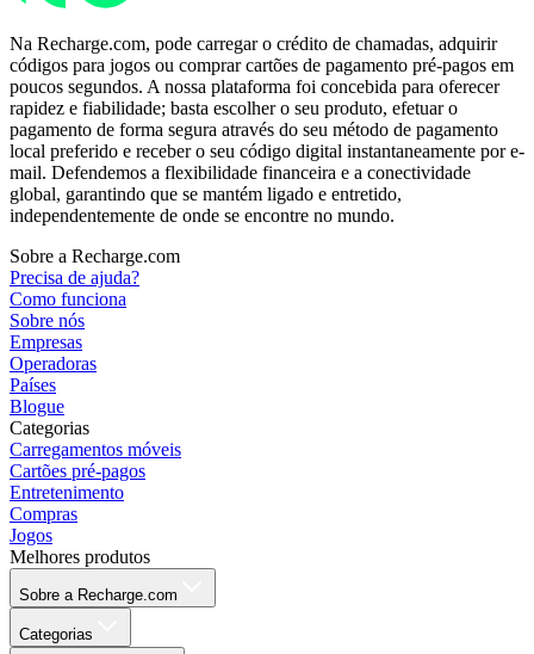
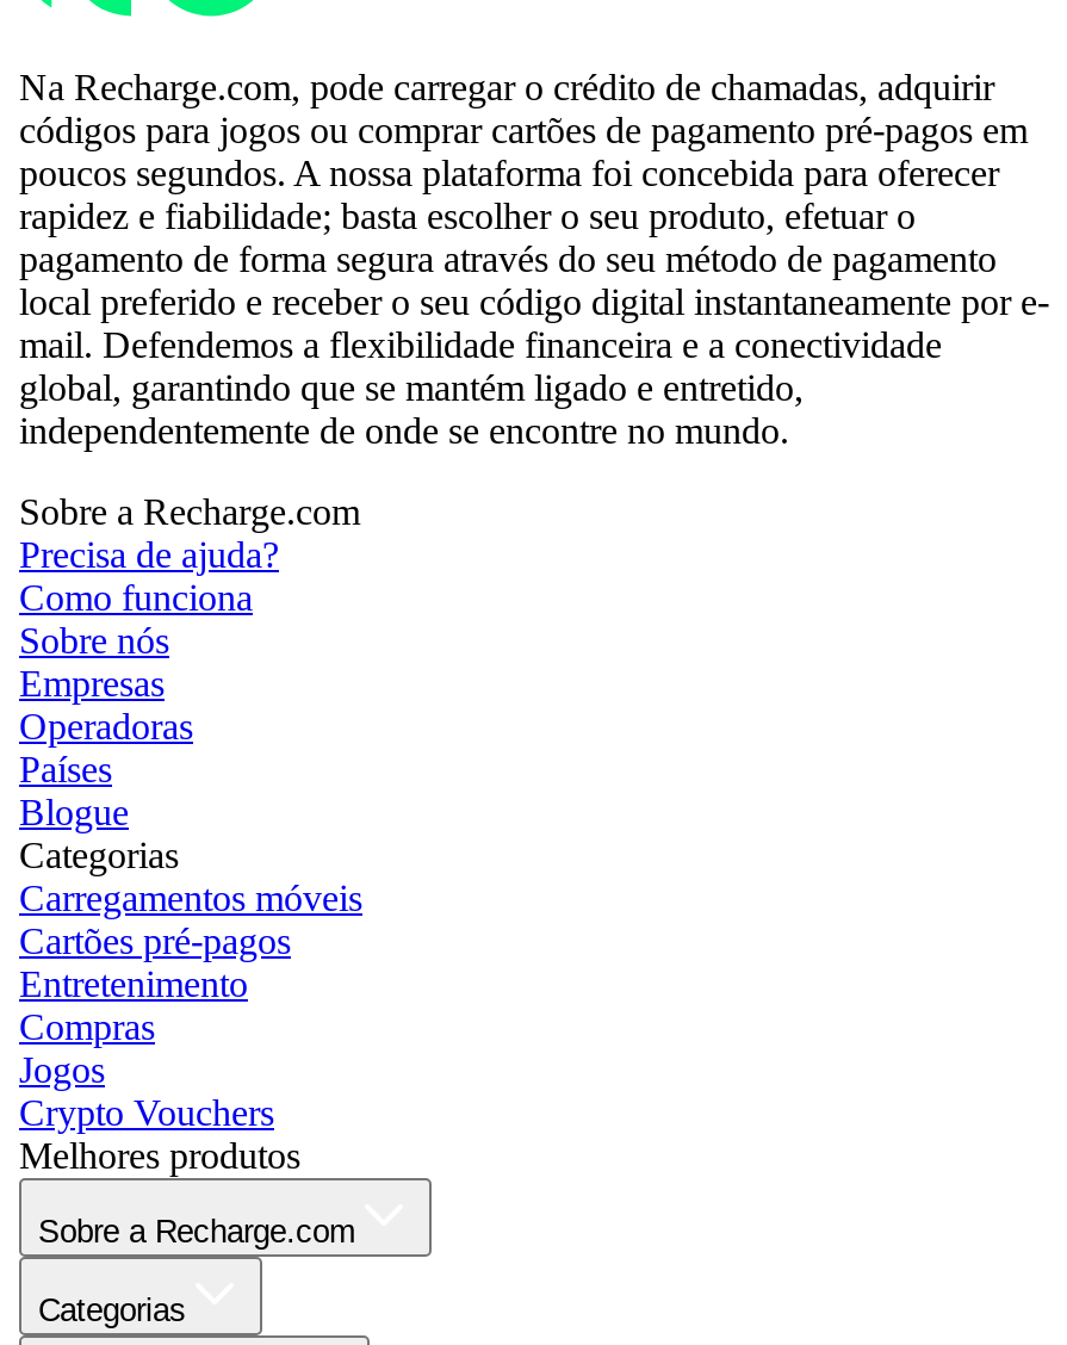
+ Crypto Vouchers
